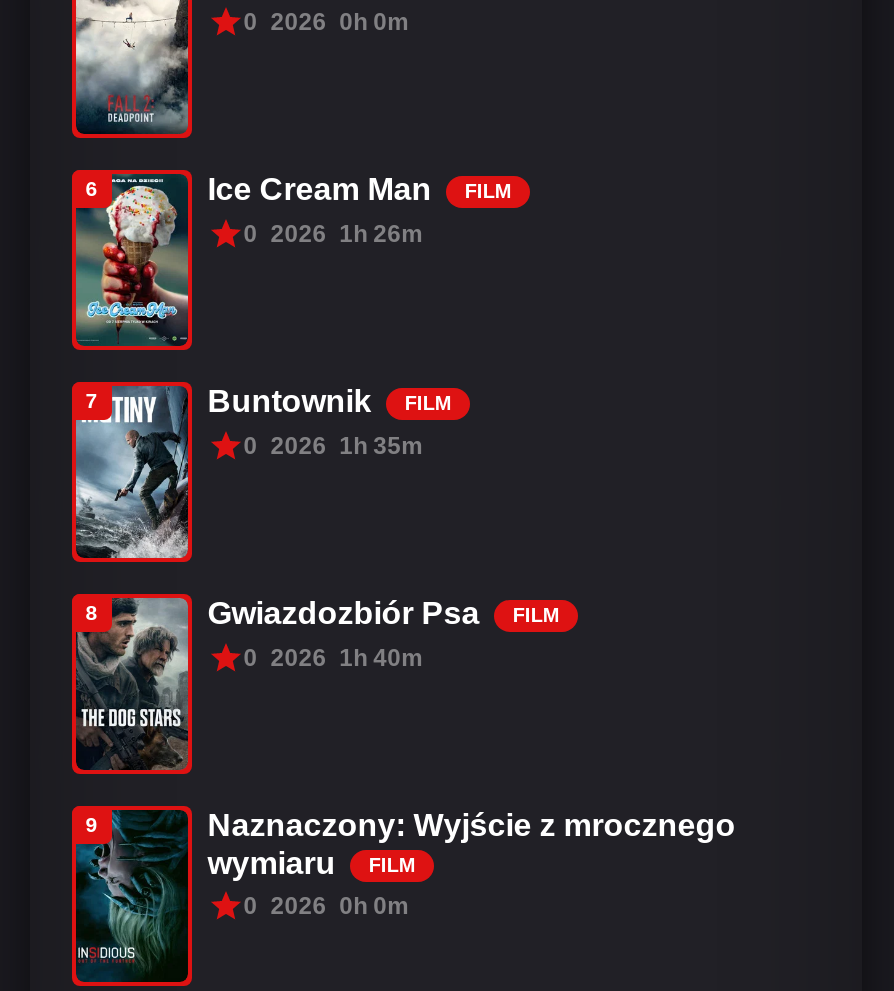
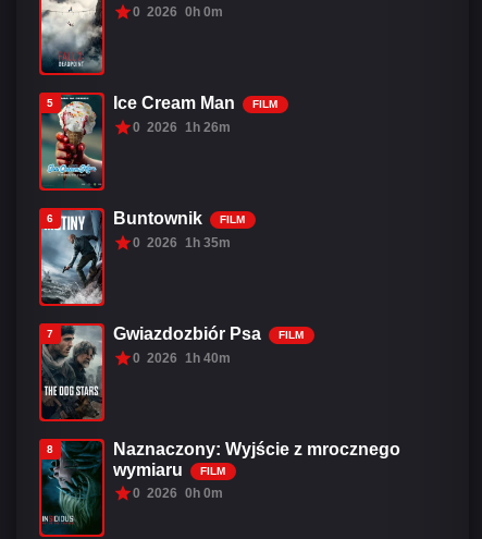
- 6
+ 5

- 7
+ 6

- 8
+ 7

- 9
+ 8
